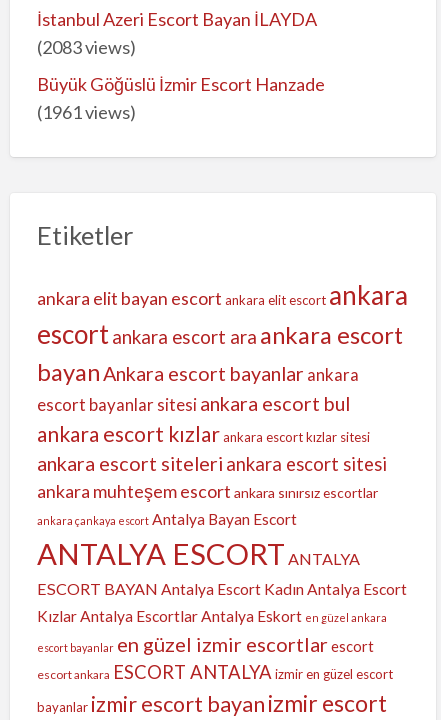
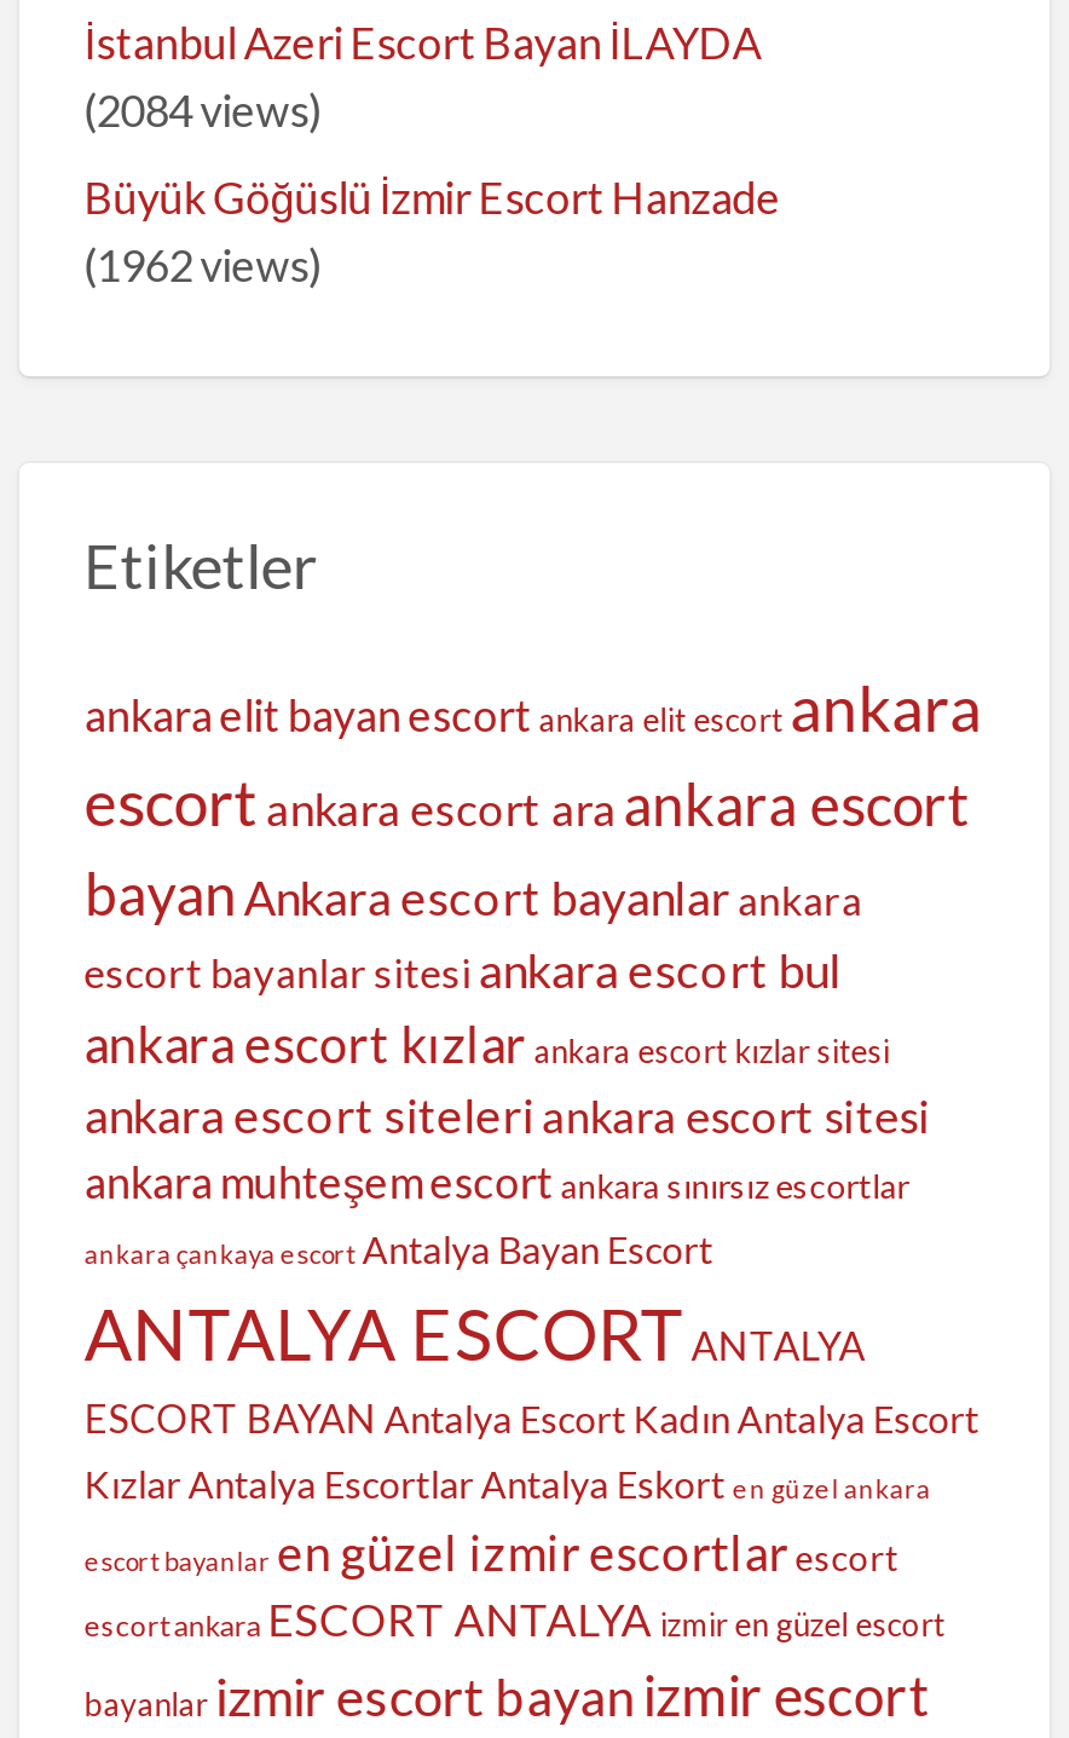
- (2083 views)
+ (2084 views)

- (1961 views)
+ (1962 views)
